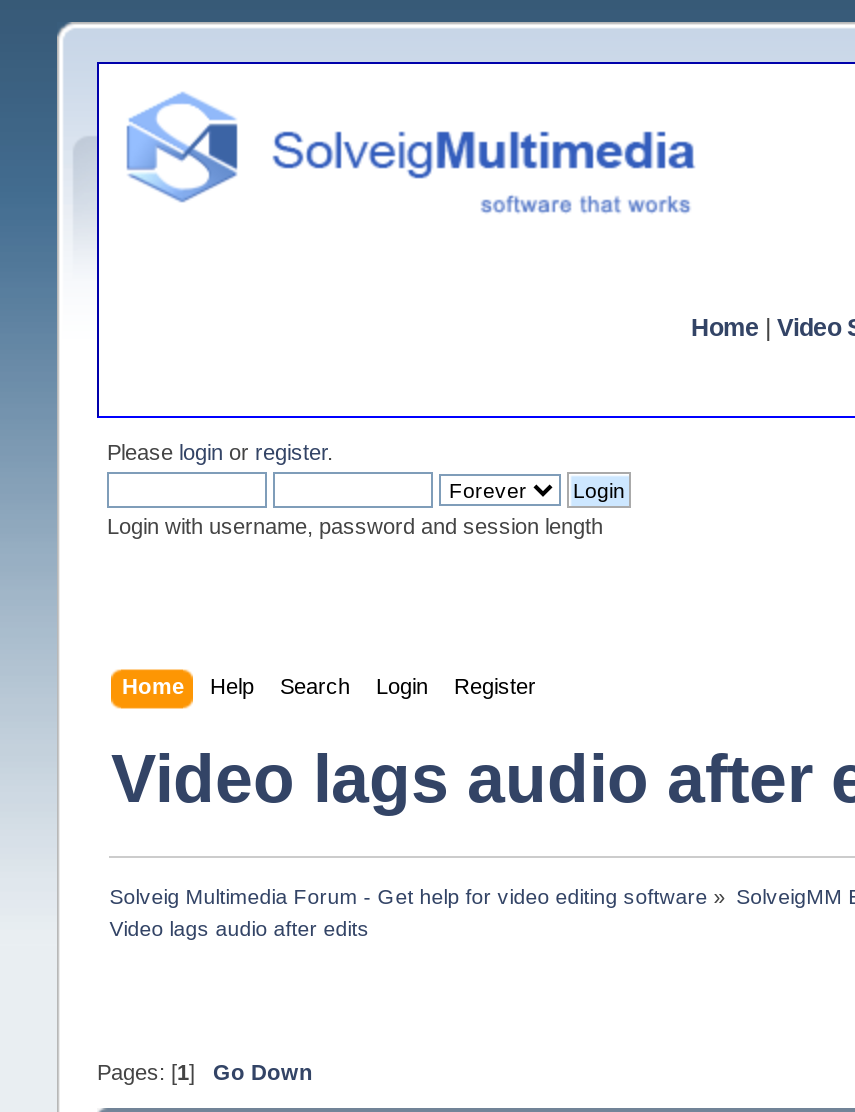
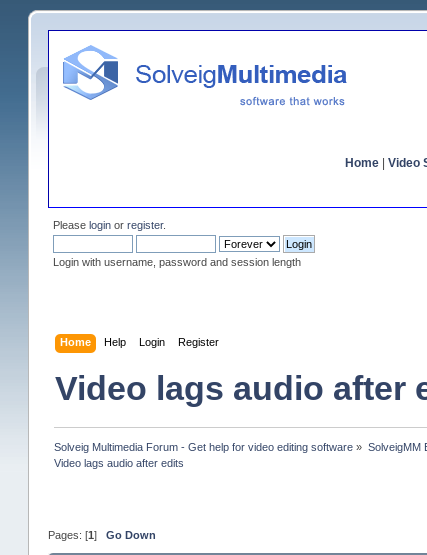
- Search
